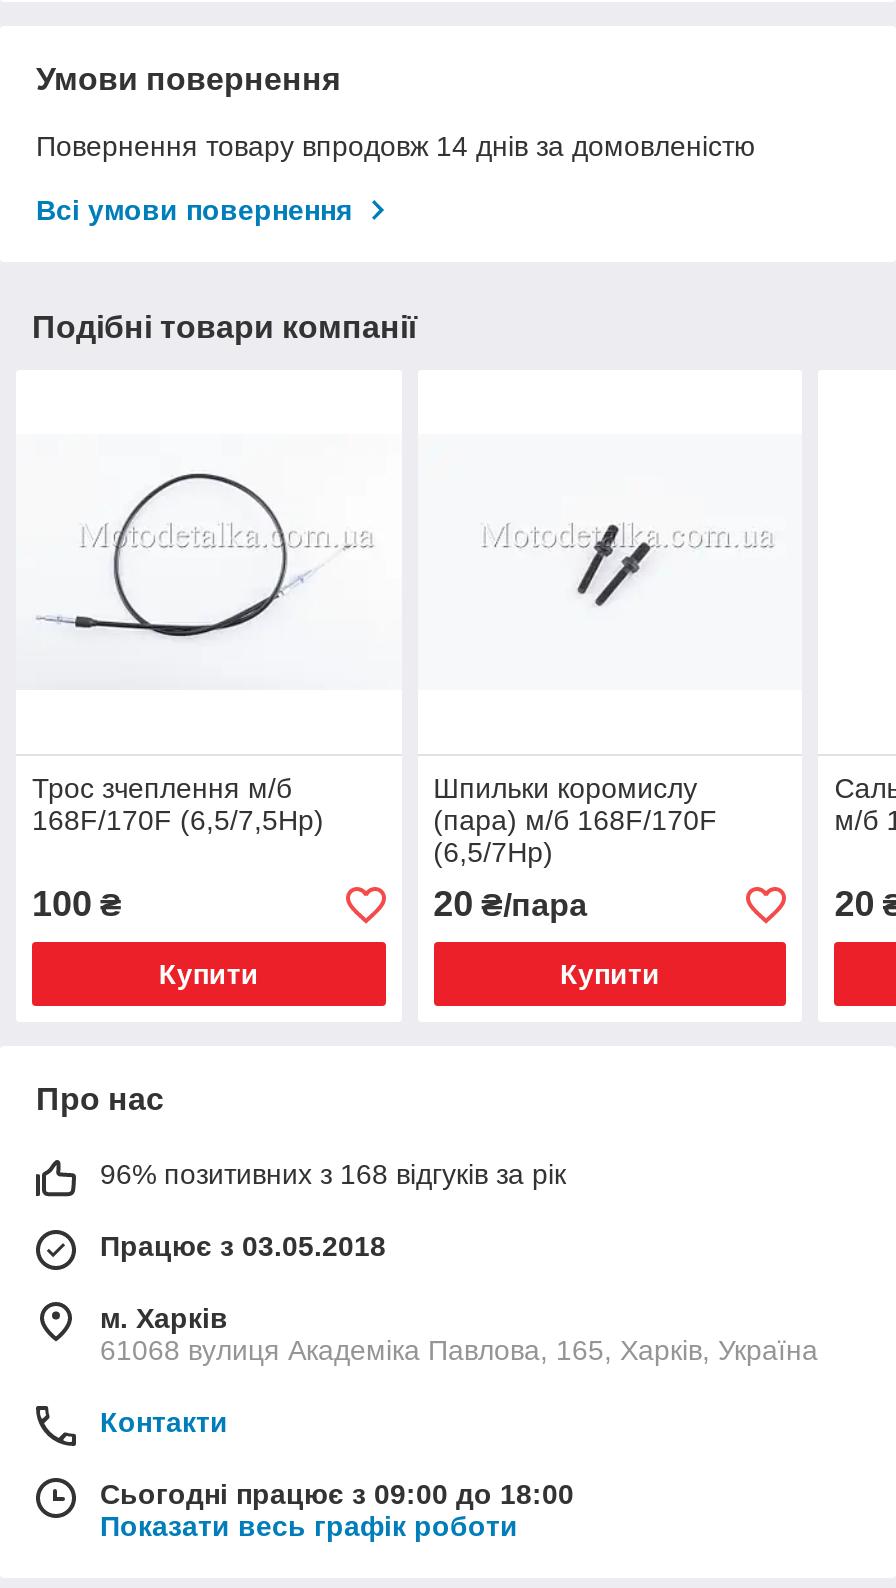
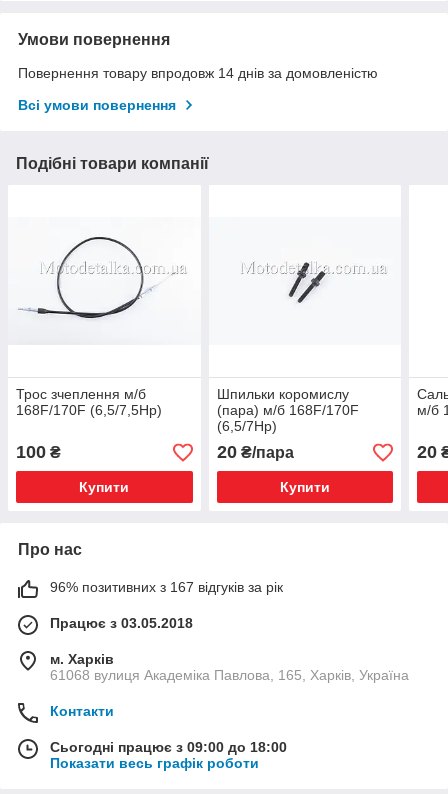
- 96% позитивних з 168 відгуків за рік
+ 96% позитивних з 167 відгуків за рік
